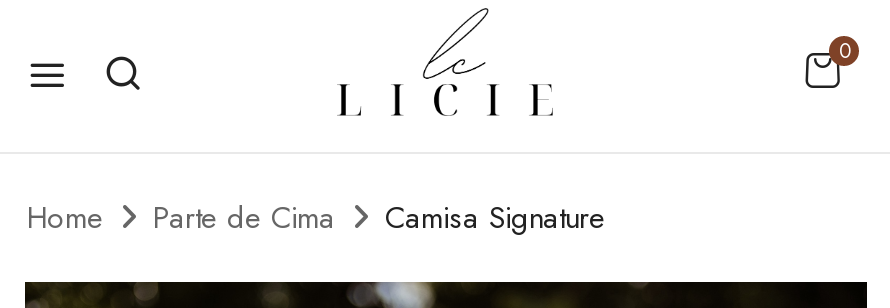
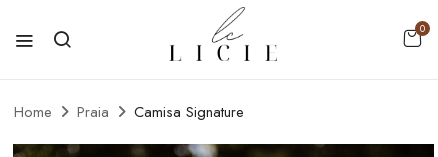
- Parte de Cima
+ Praia
